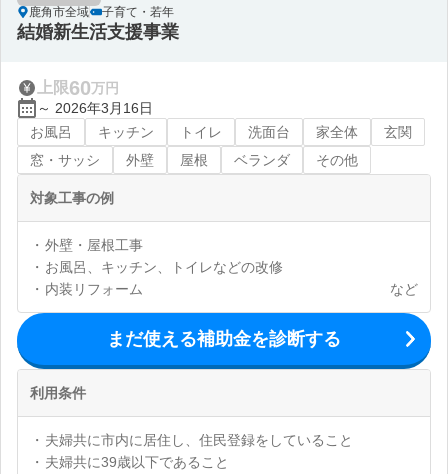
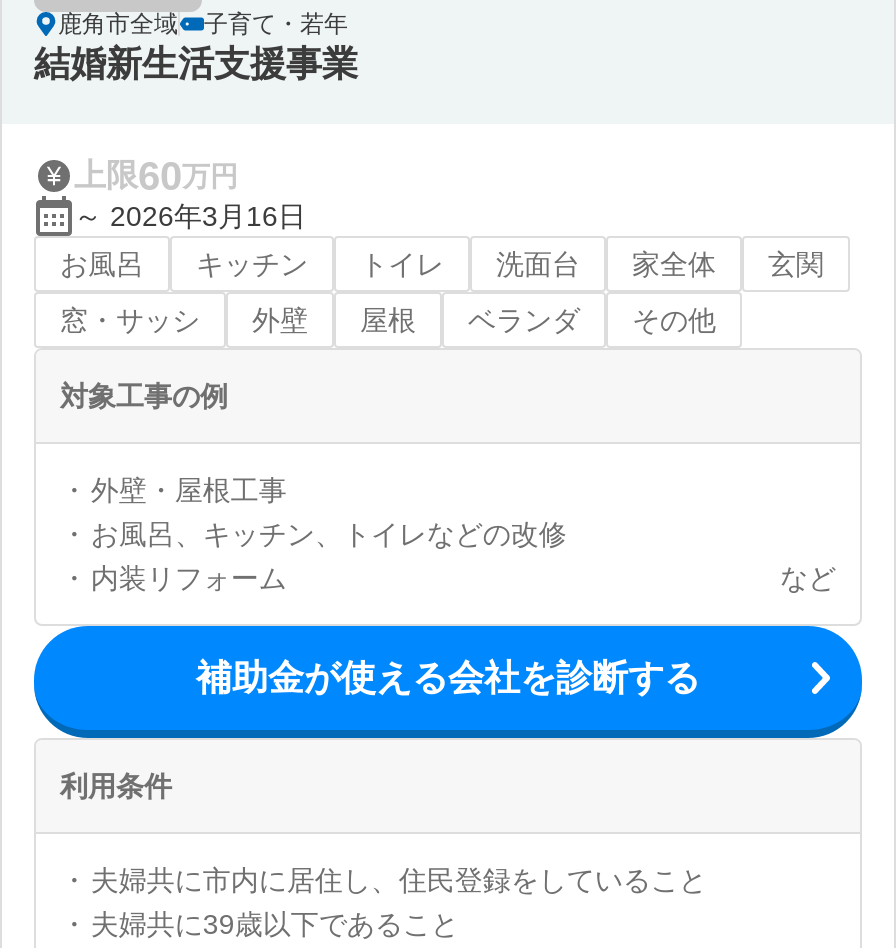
- まだ使える補助金を診断する
+ 補助金が使える会社を診断する
